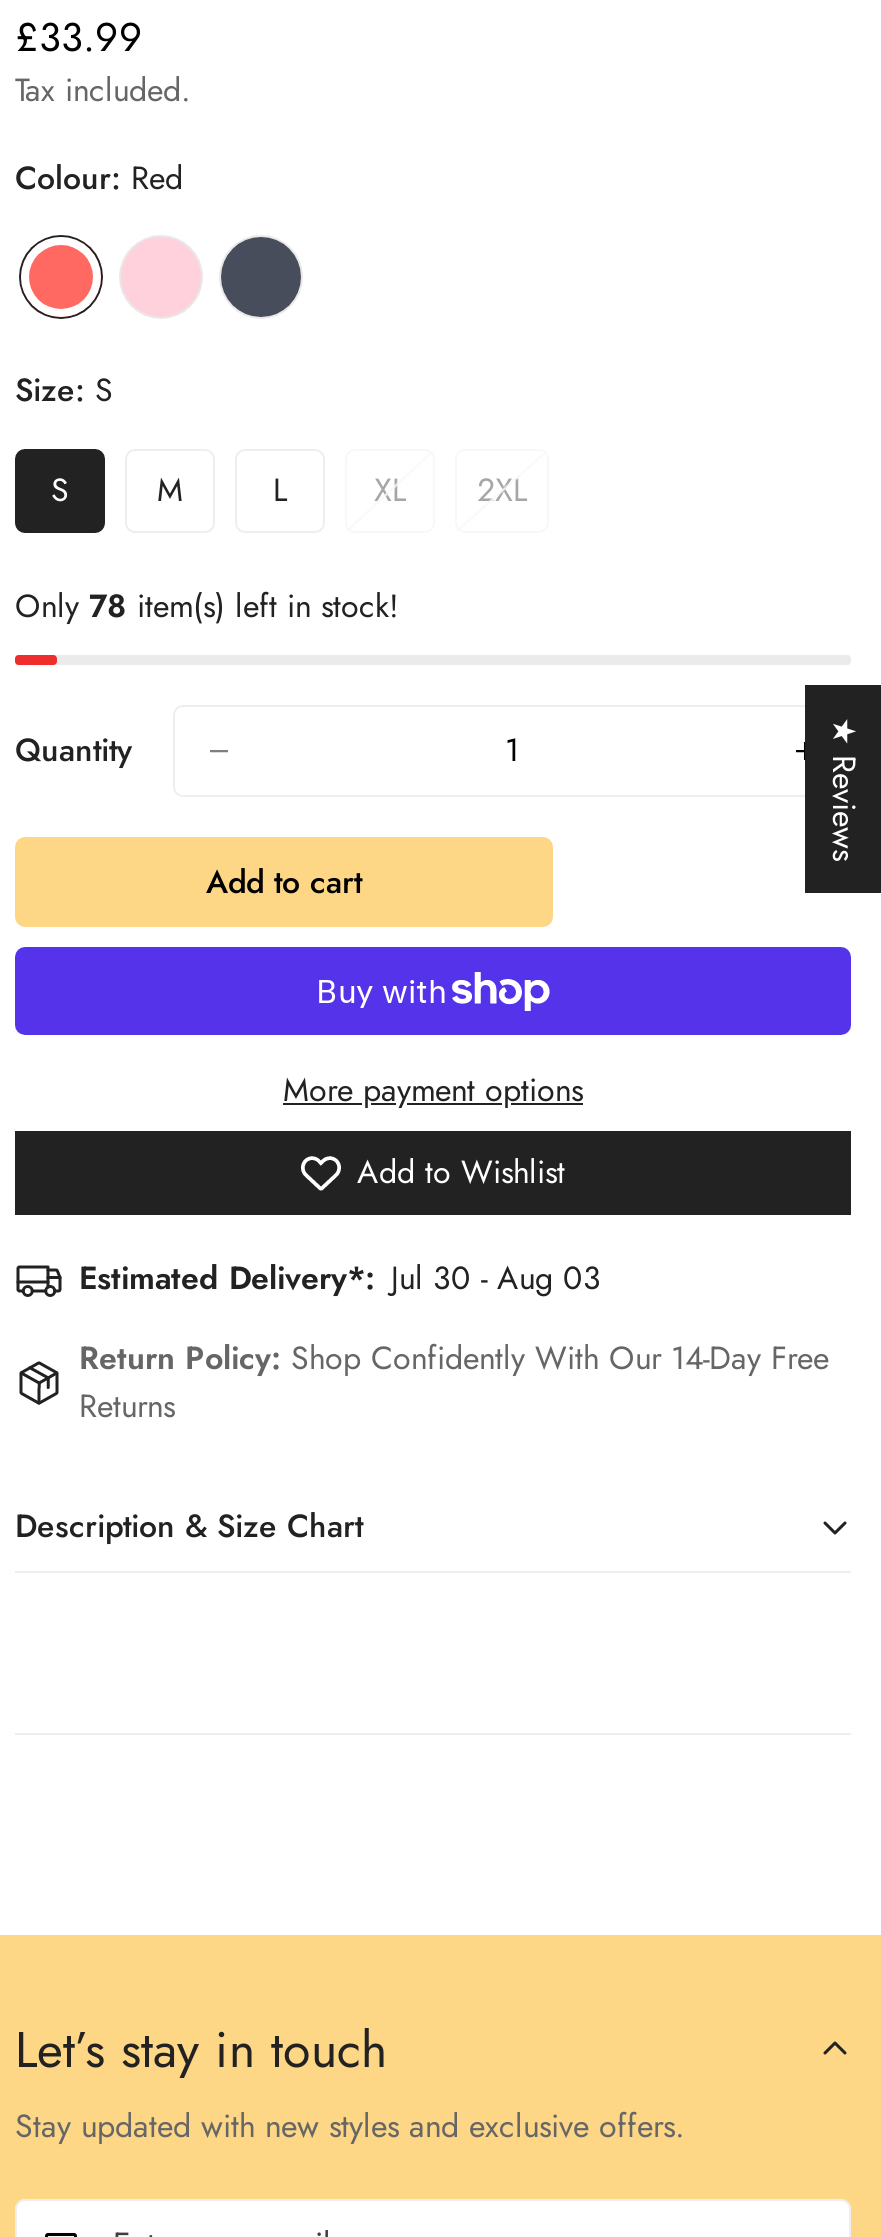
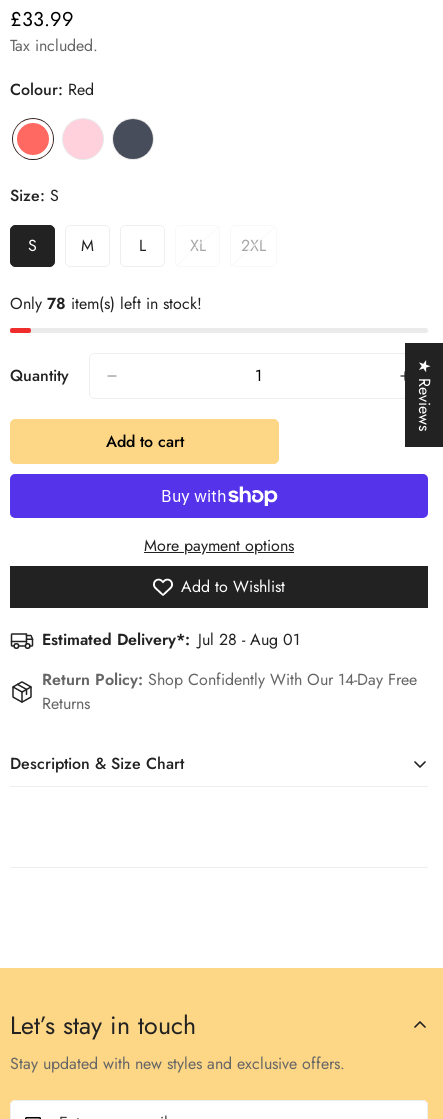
- Estimated Delivery*: Jul 30 - Aug 03
+ Estimated Delivery*: Jul 28 - Aug 01
